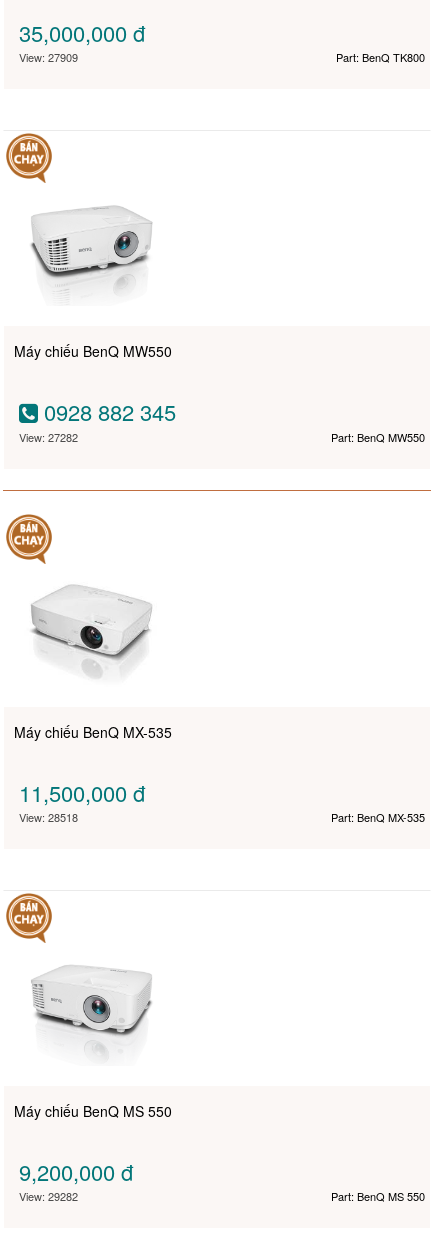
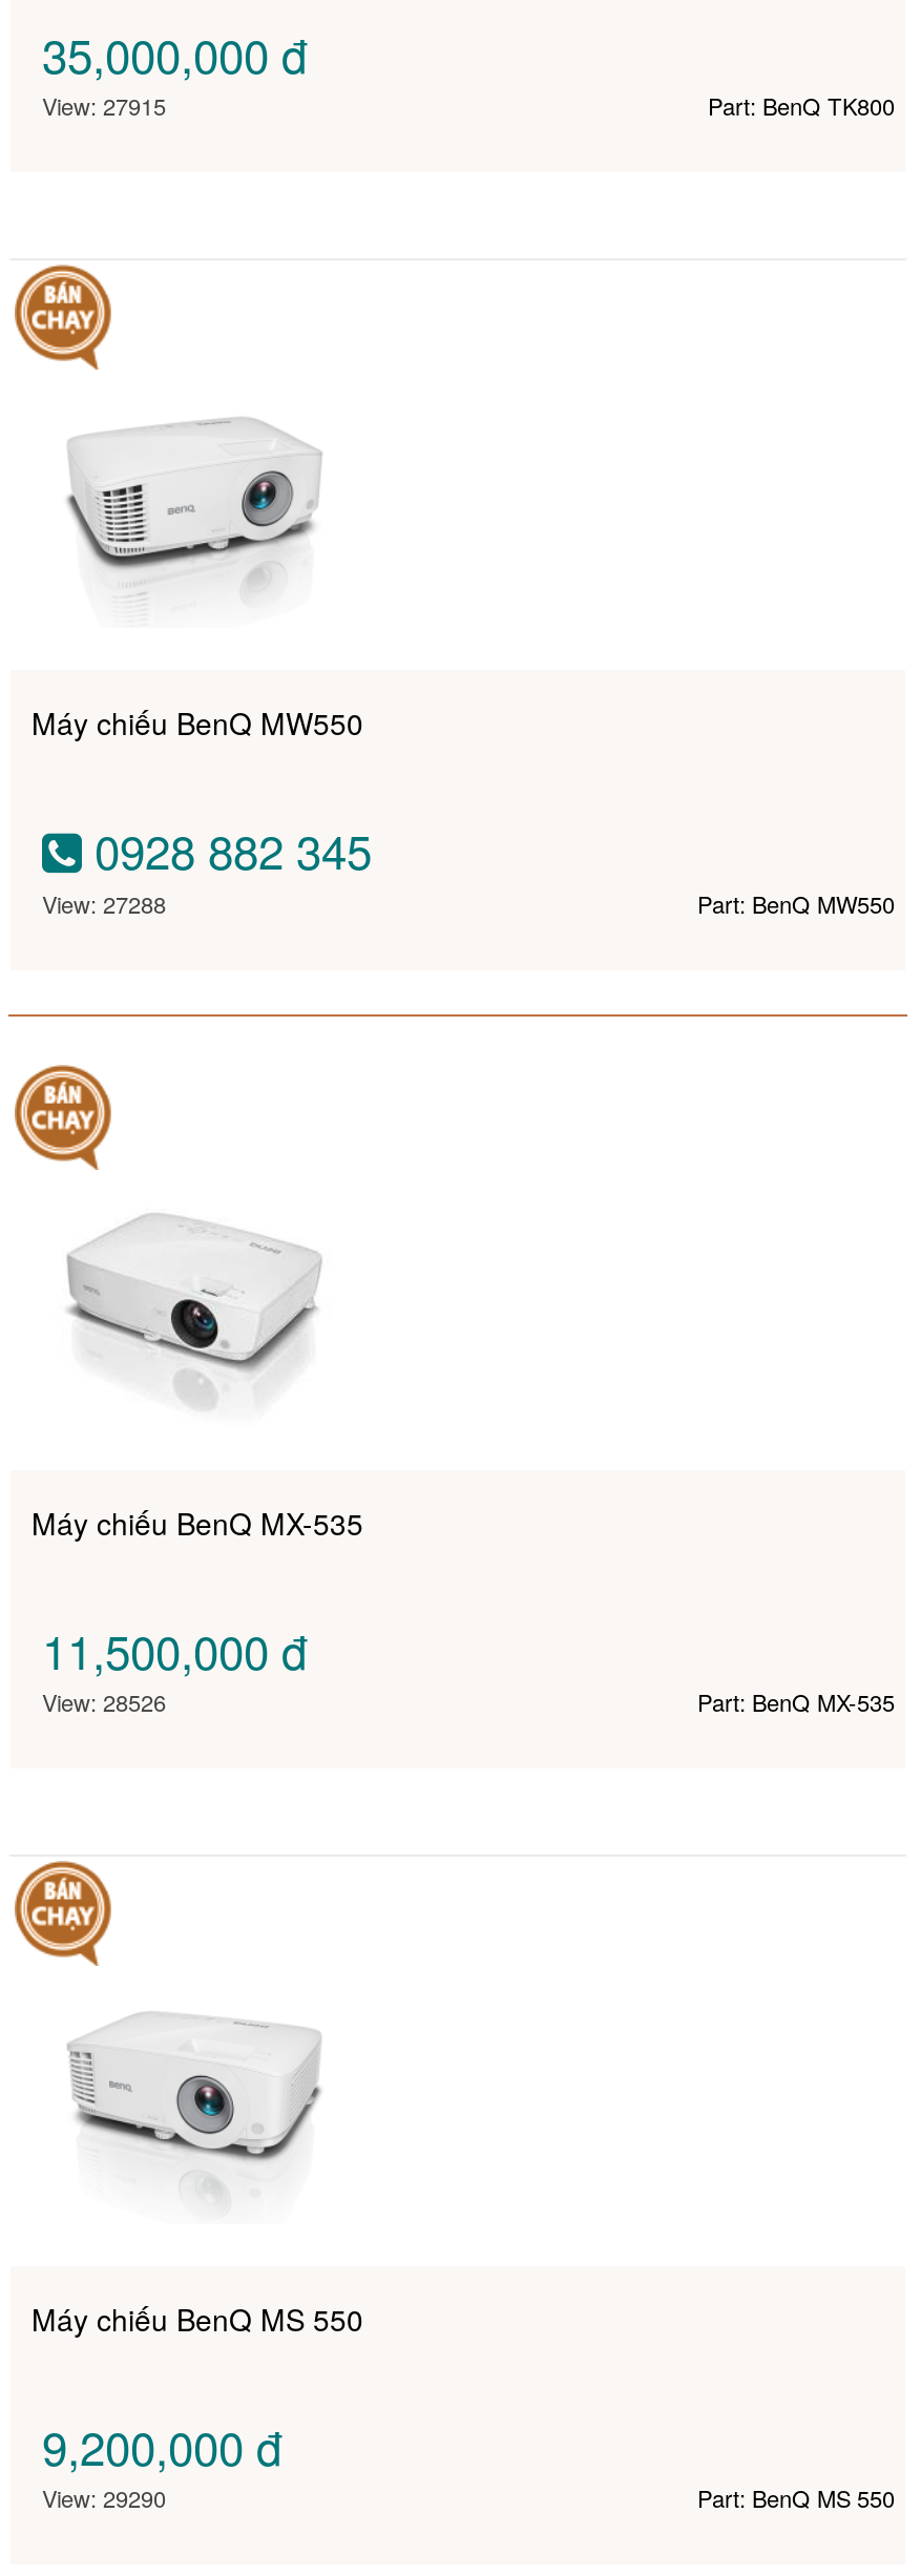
- View: 27909
+ View: 27915

- View: 27282
+ View: 27288

- View: 28518
+ View: 28526

- View: 29282
+ View: 29290
